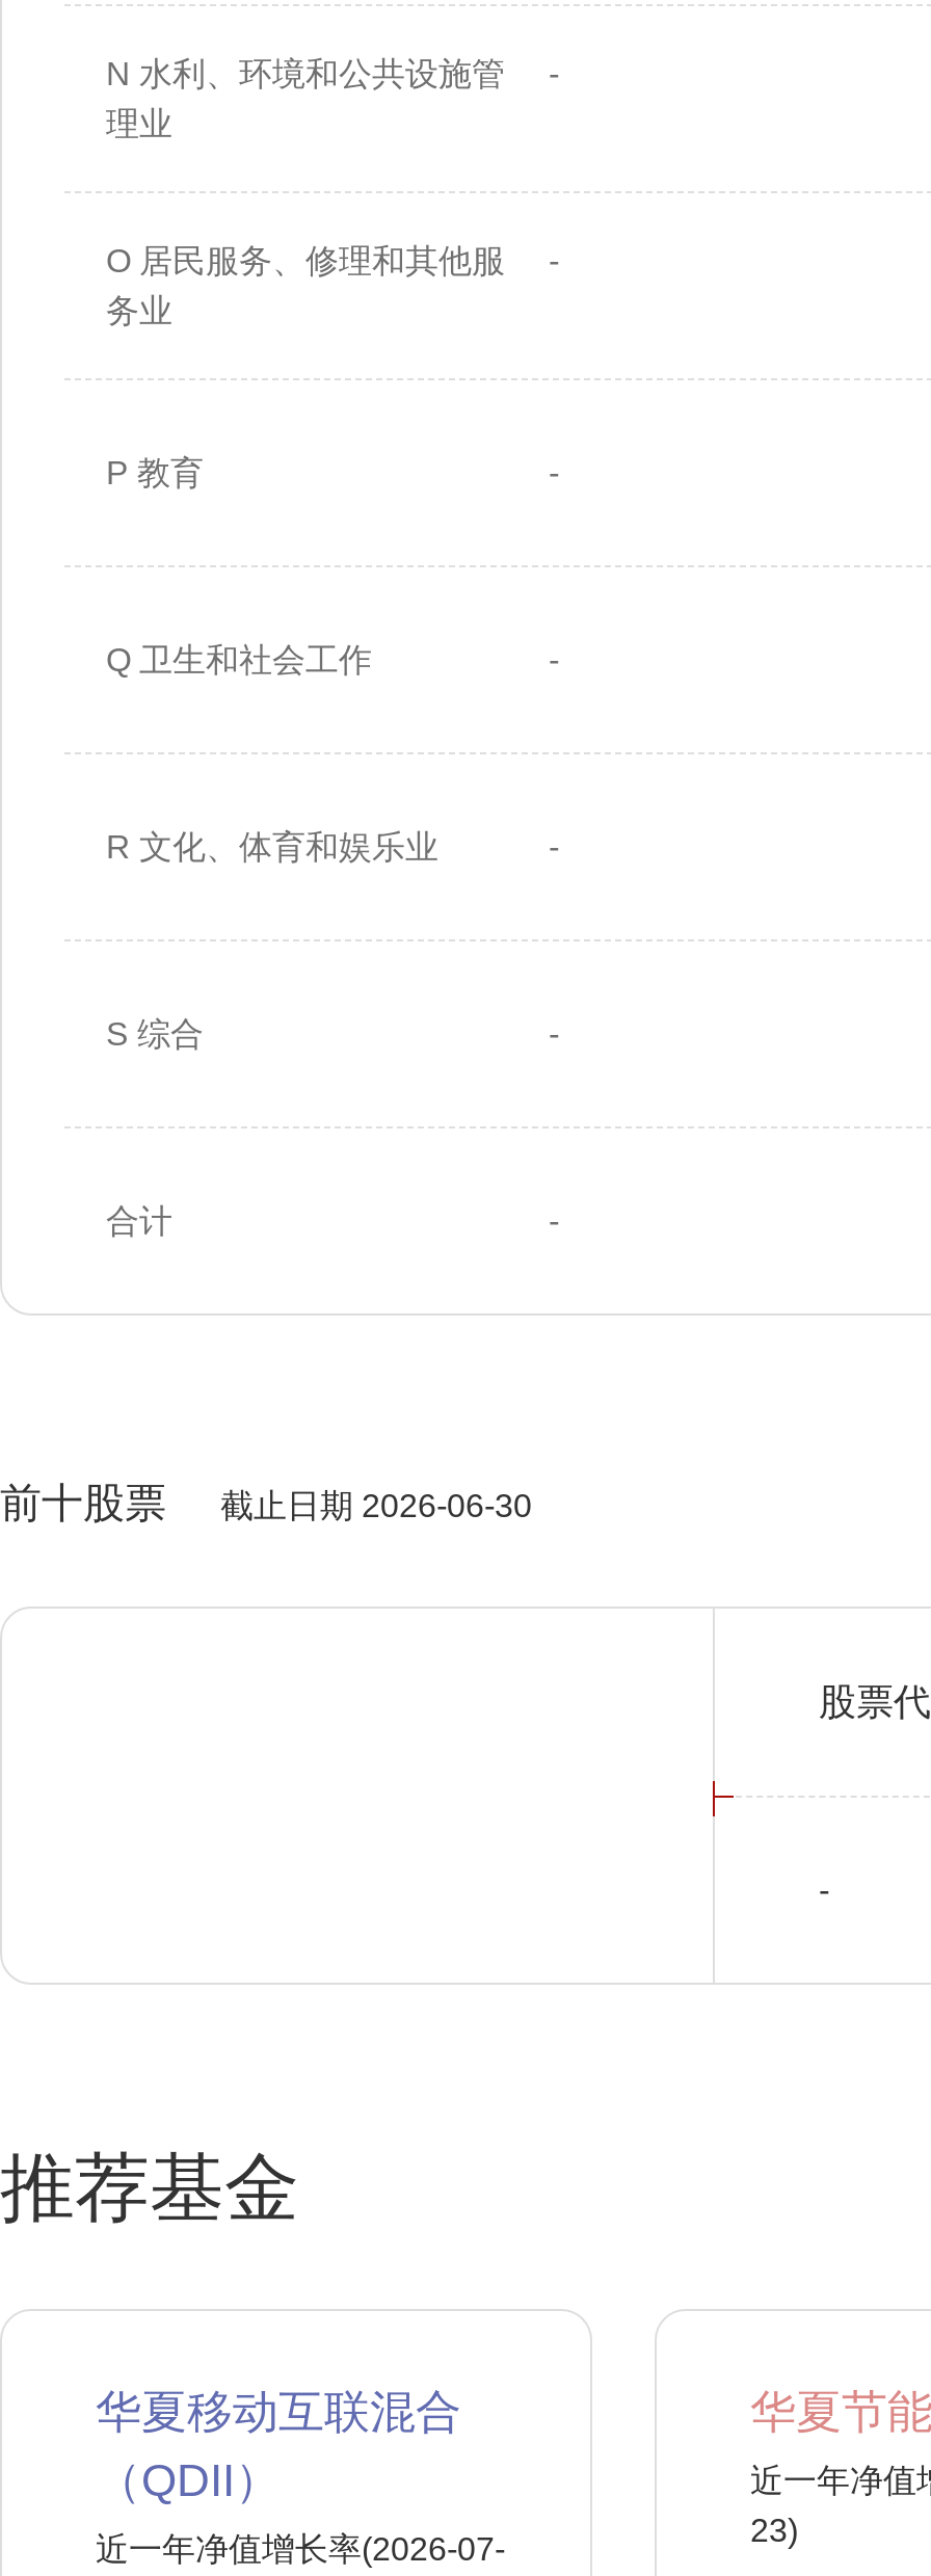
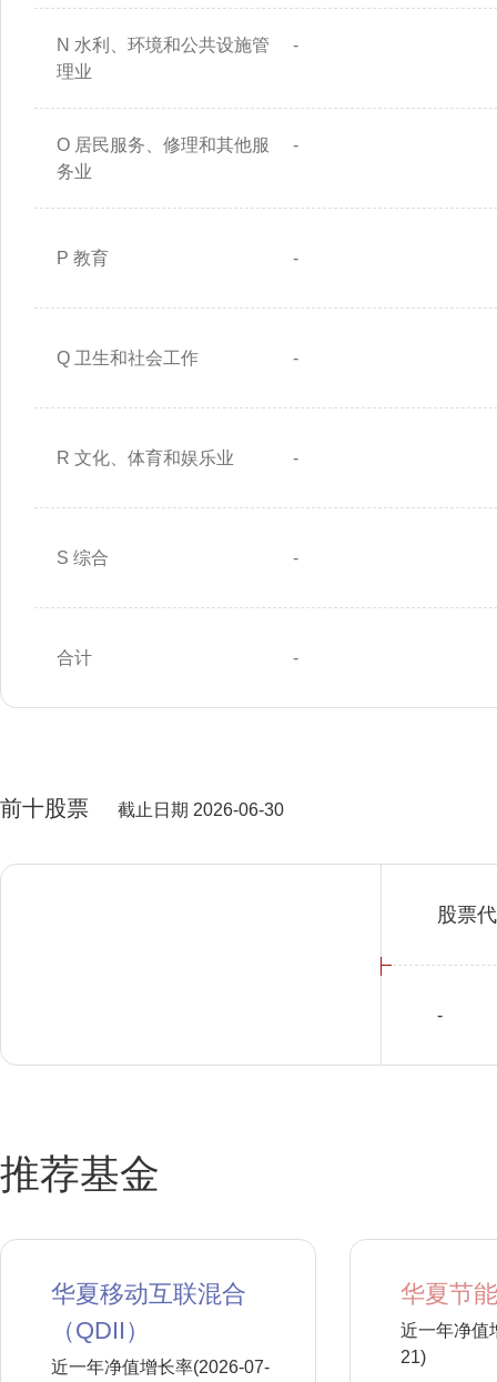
- 23)
+ 21)
